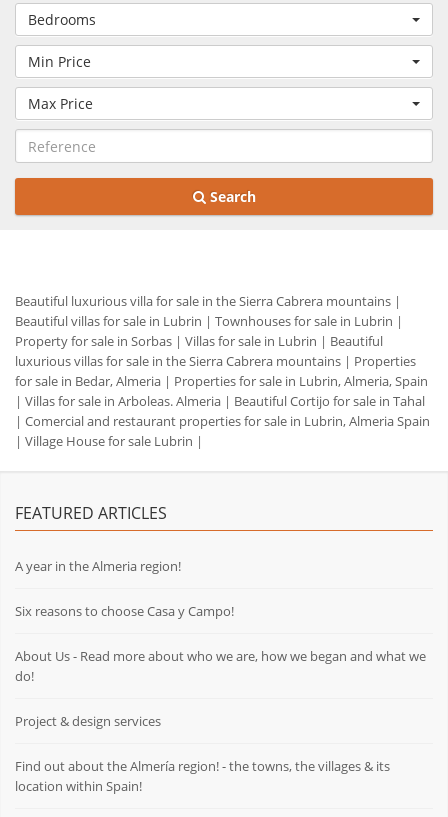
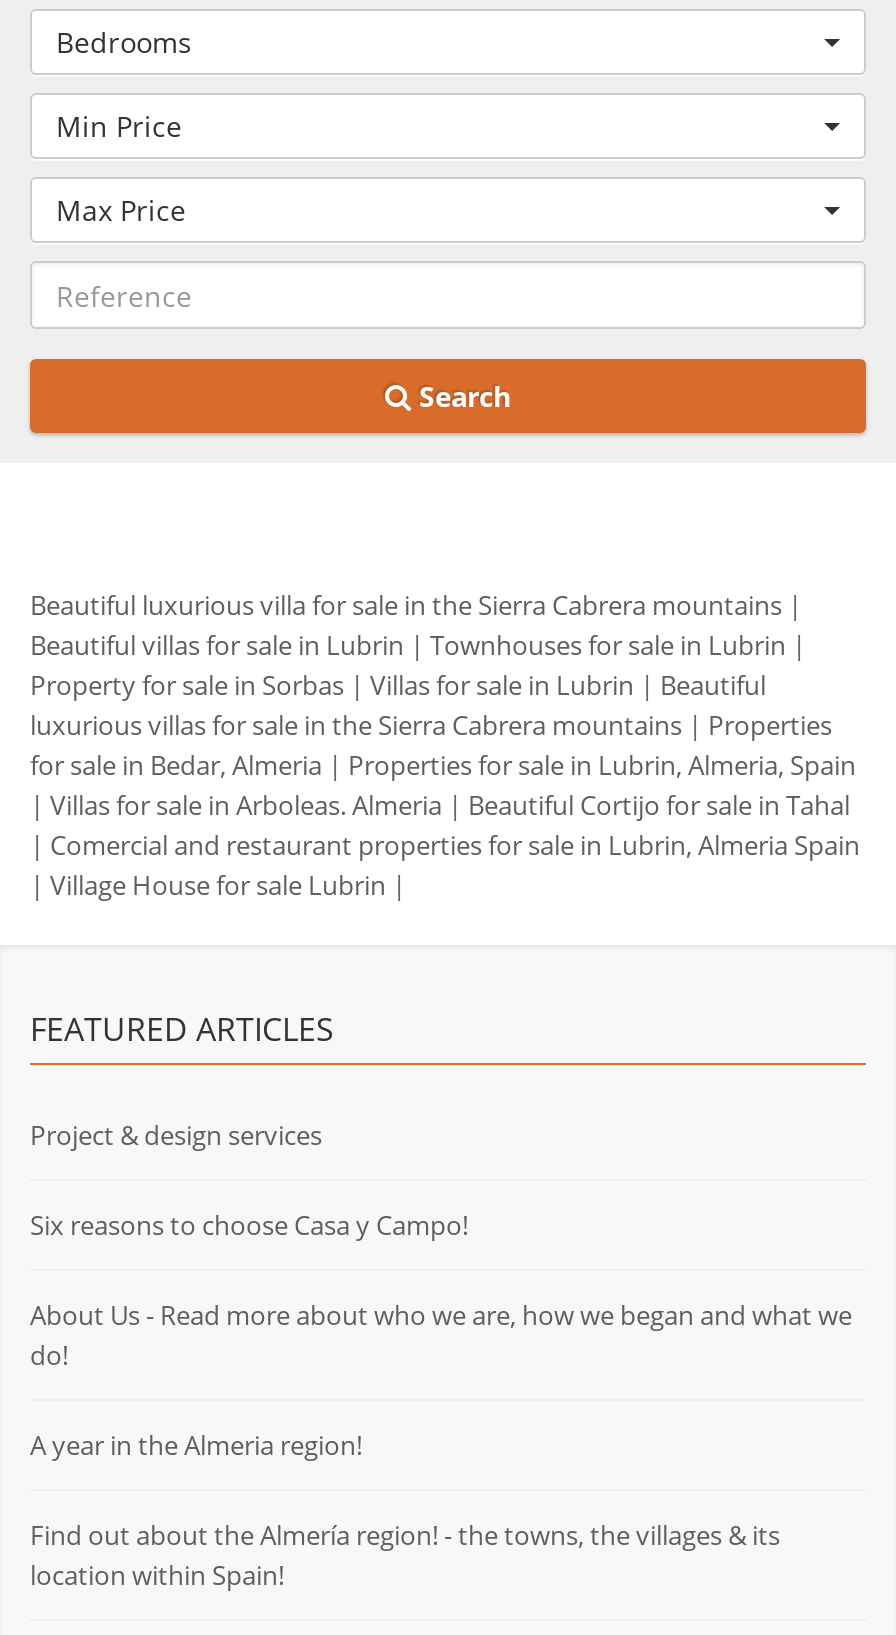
moved down: A year in the Almeria region!

moved up: Project & design services
